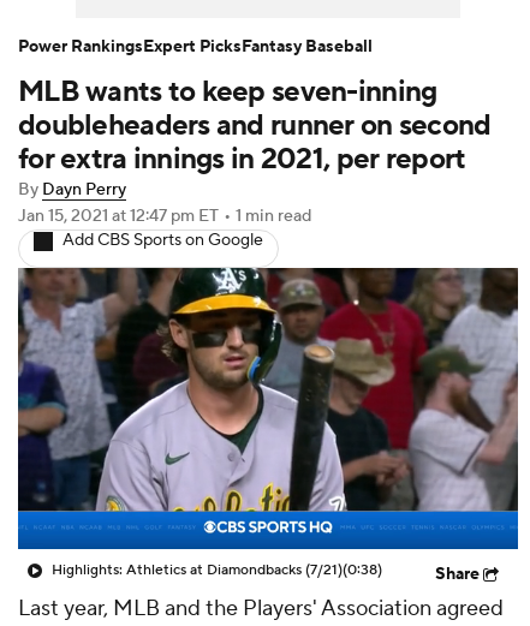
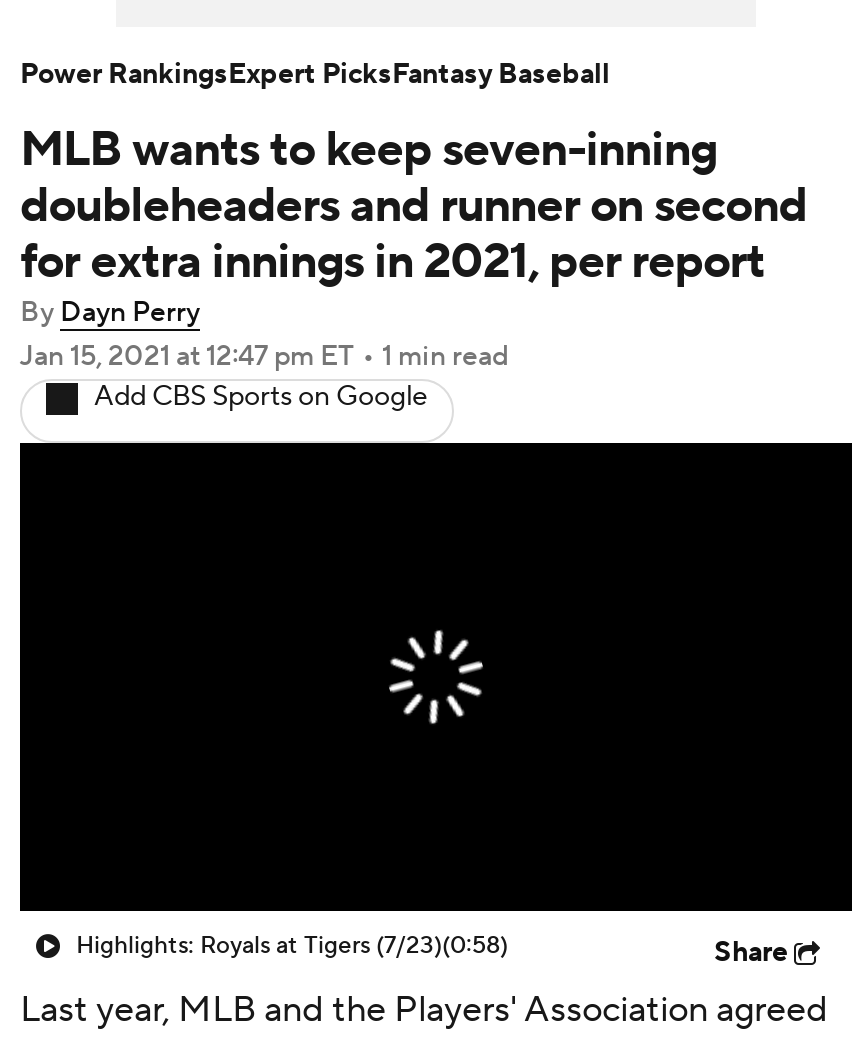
- [image]

- Highlights: Athletics at Diamondbacks (7/21)(0:38)
+ Highlights: Royals at Tigers (7/23)(0:58)
